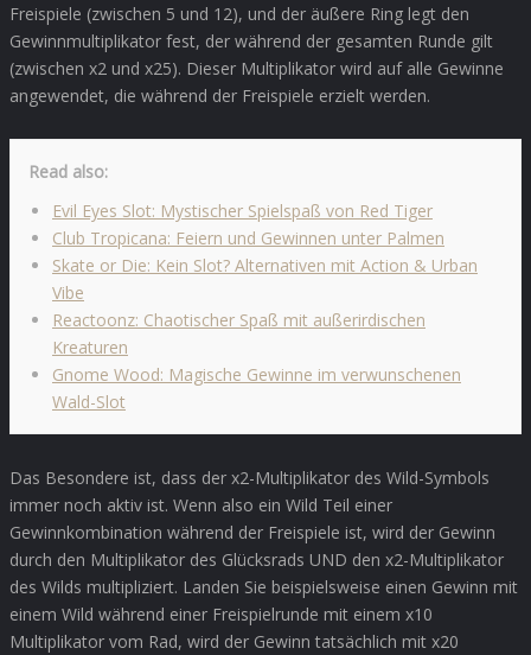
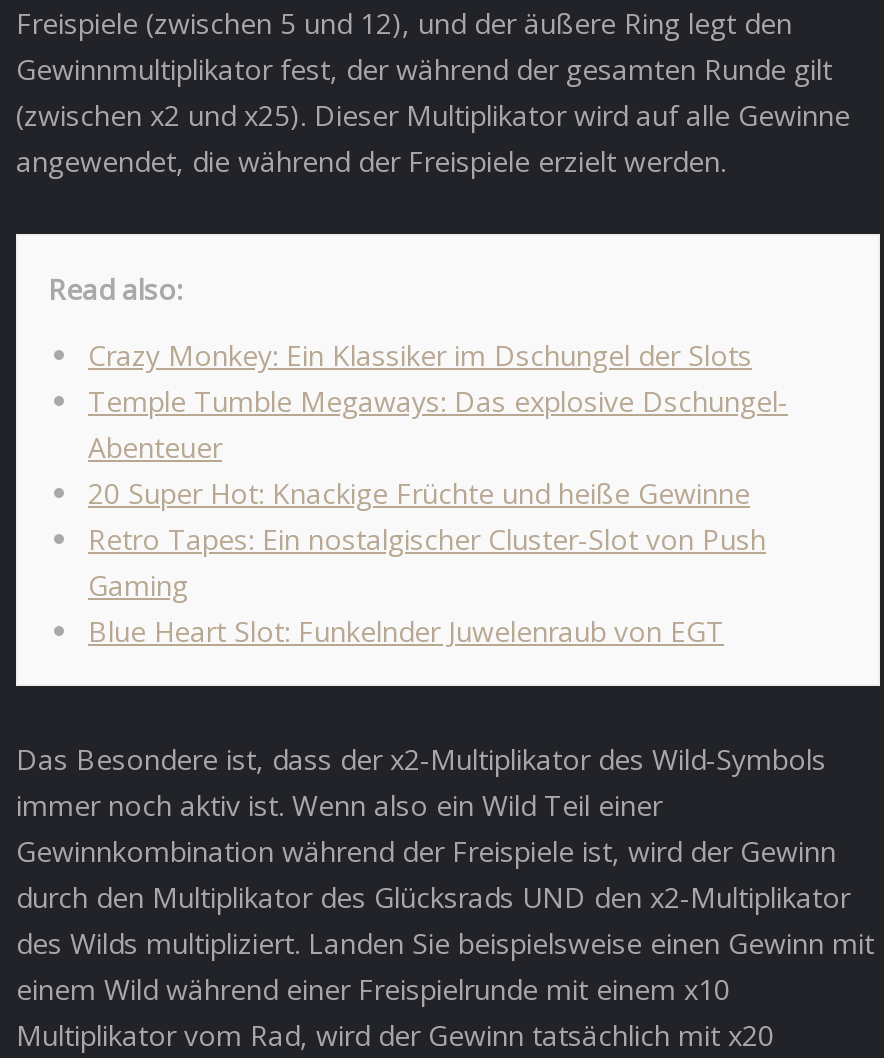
- Evil Eyes Slot: Mystischer Spielspaß von Red Tiger
- Club Tropicana: Feiern und Gewinnen unter Palmen
- Skate or Die: Kein Slot? Alternativen mit Action & Urban
- Vibe
- Reactoonz: Chaotischer Spaß mit außerirdischen
- Kreaturen
- Gnome Wood: Magische Gewinne im verwunschenen
- Wald-Slot
+ Crazy Monkey: Ein Klassiker im Dschungel der Slots
+ Temple Tumble Megaways: Das explosive Dschungel-
+ Abenteuer
+ 20 Super Hot: Knackige Früchte und heiße Gewinne
+ Retro Tapes: Ein nostalgischer Cluster-Slot von Push
+ Gaming
+ Blue Heart Slot: Funkelnder Juwelenraub von EGT
